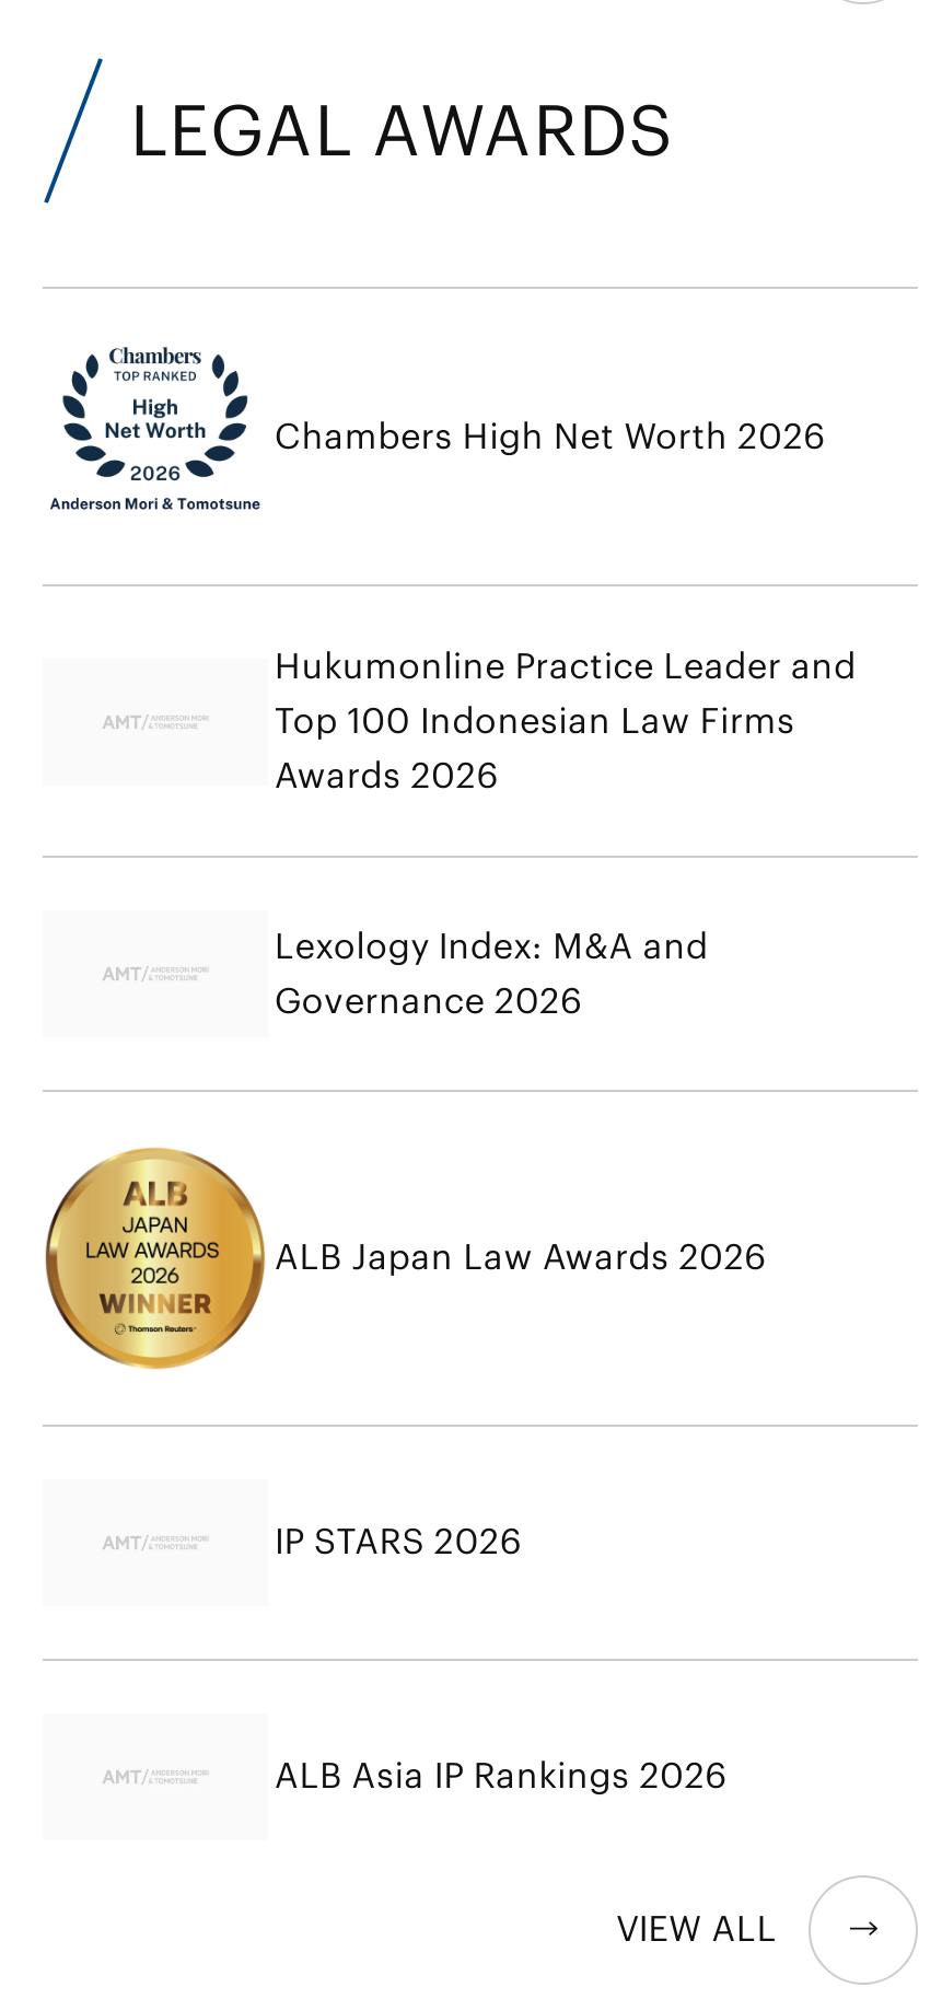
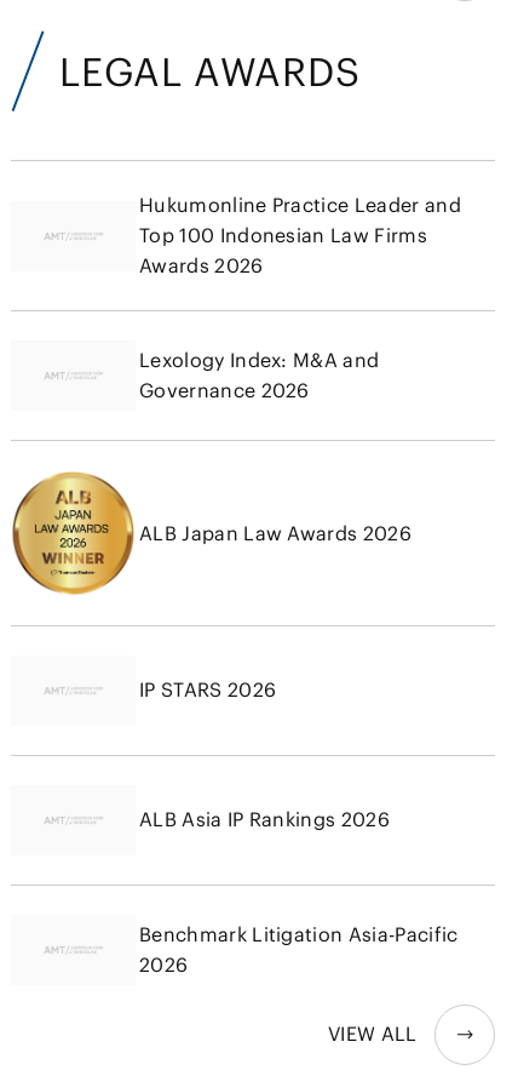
- [image]
- Chambers High Net Worth 2026

moved up: [image] | Hukumonline Practice Leader and | Top 100 Indonesian Law Firms | ... | IP STARS 2026 | ALB Asia IP Rankings 2026

+ Benchmark Litigation Asia-Pacific
+ 2026
